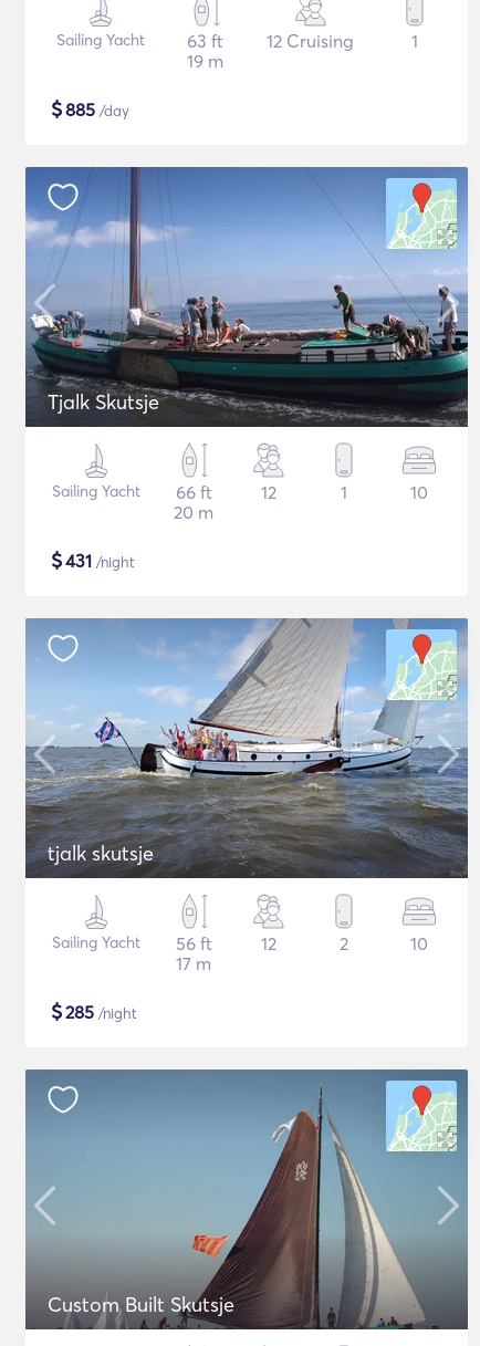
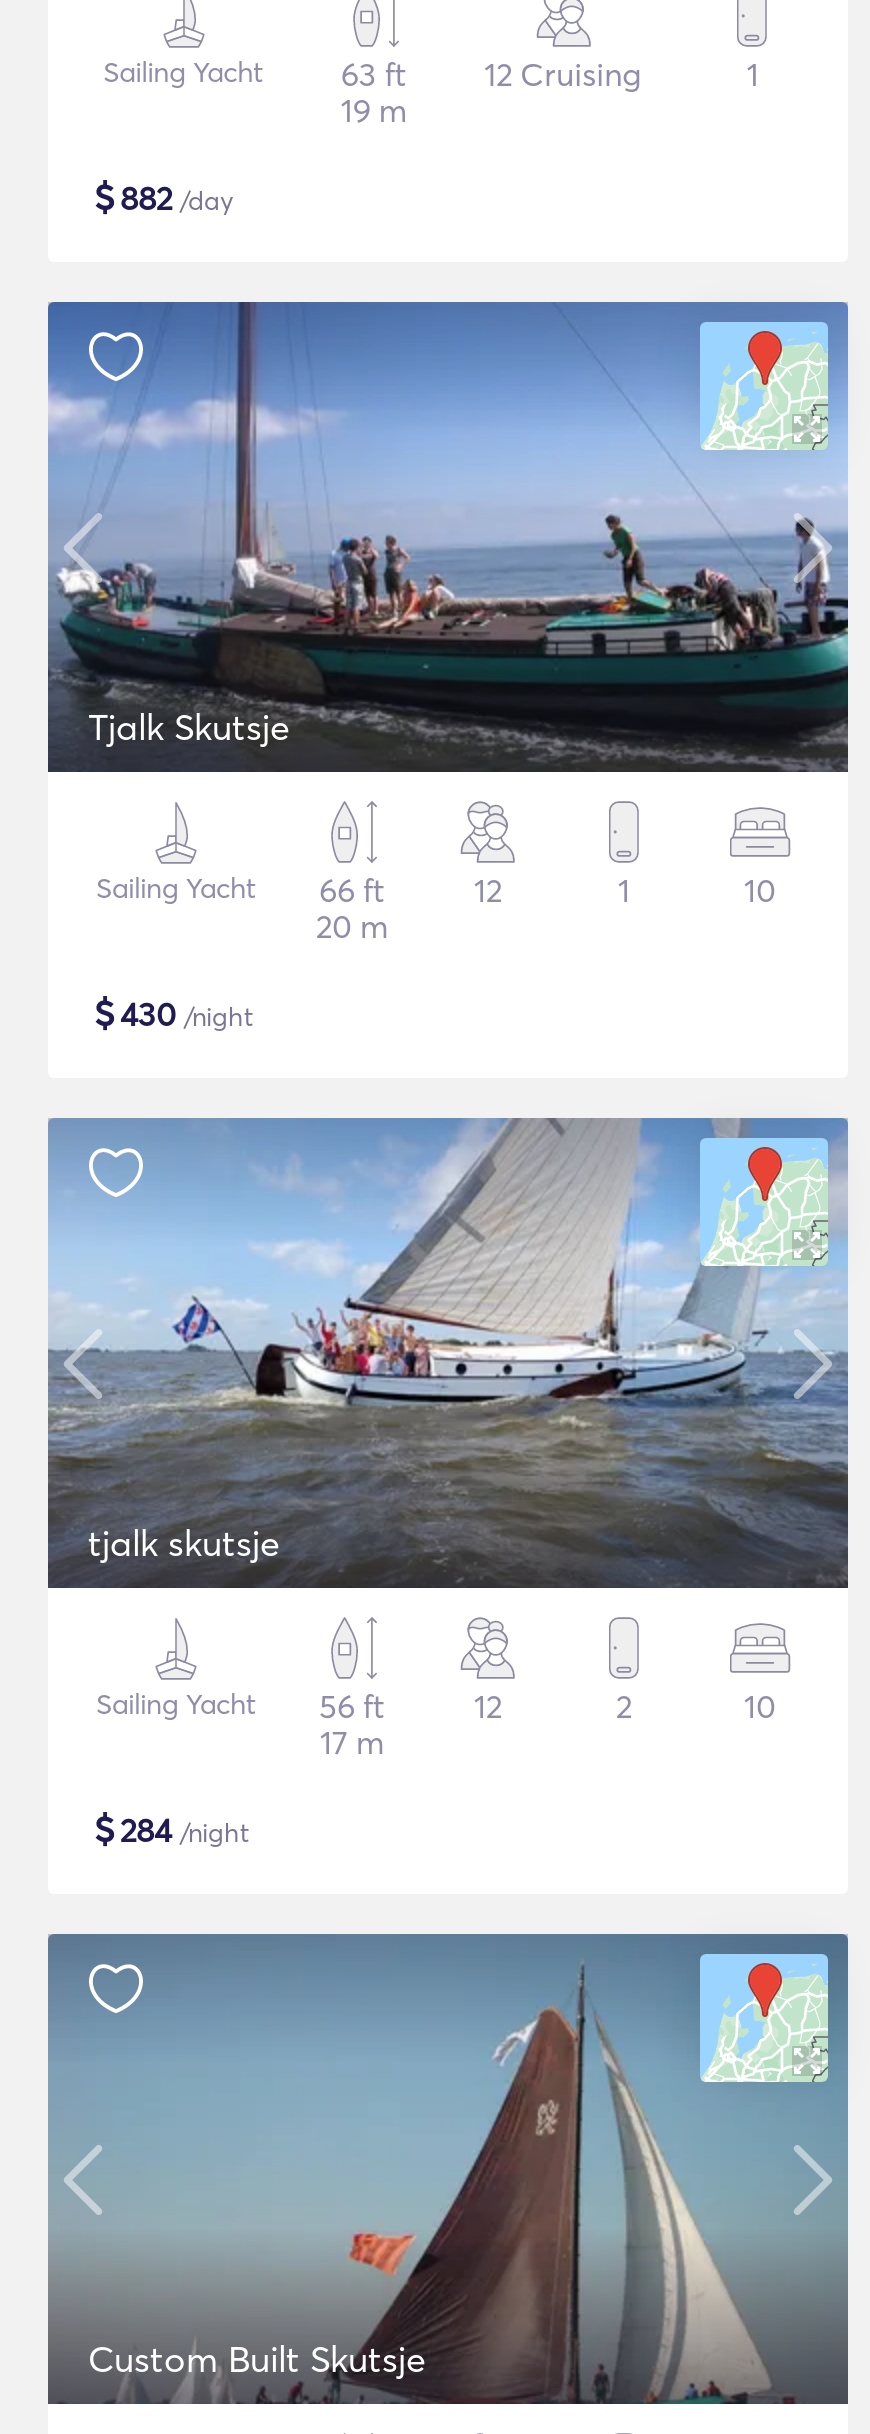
- $885 /day
+ $882 /day

- $431 /night
+ $430 /night

- $285 /night
+ $284 /night
